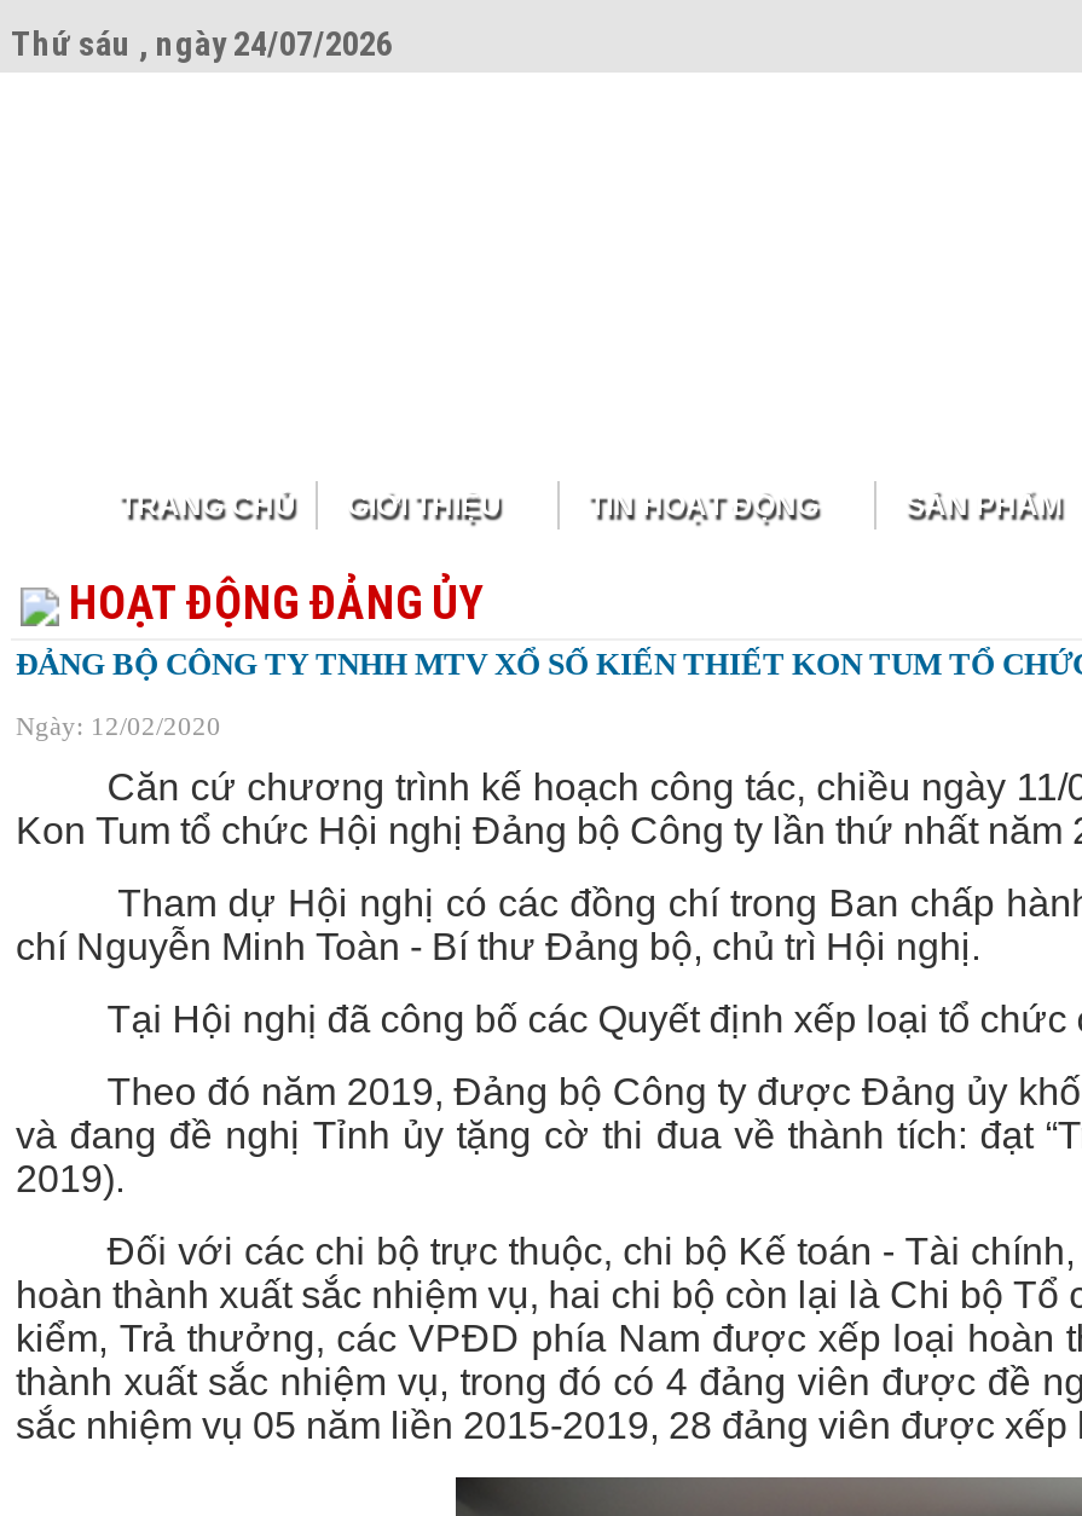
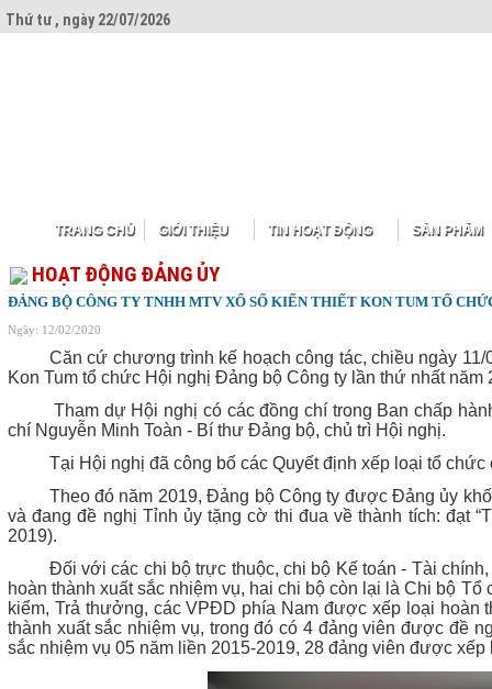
- Thứ sáu , ngày 24/07/2026
+ Thứ tư , ngày 22/07/2026
